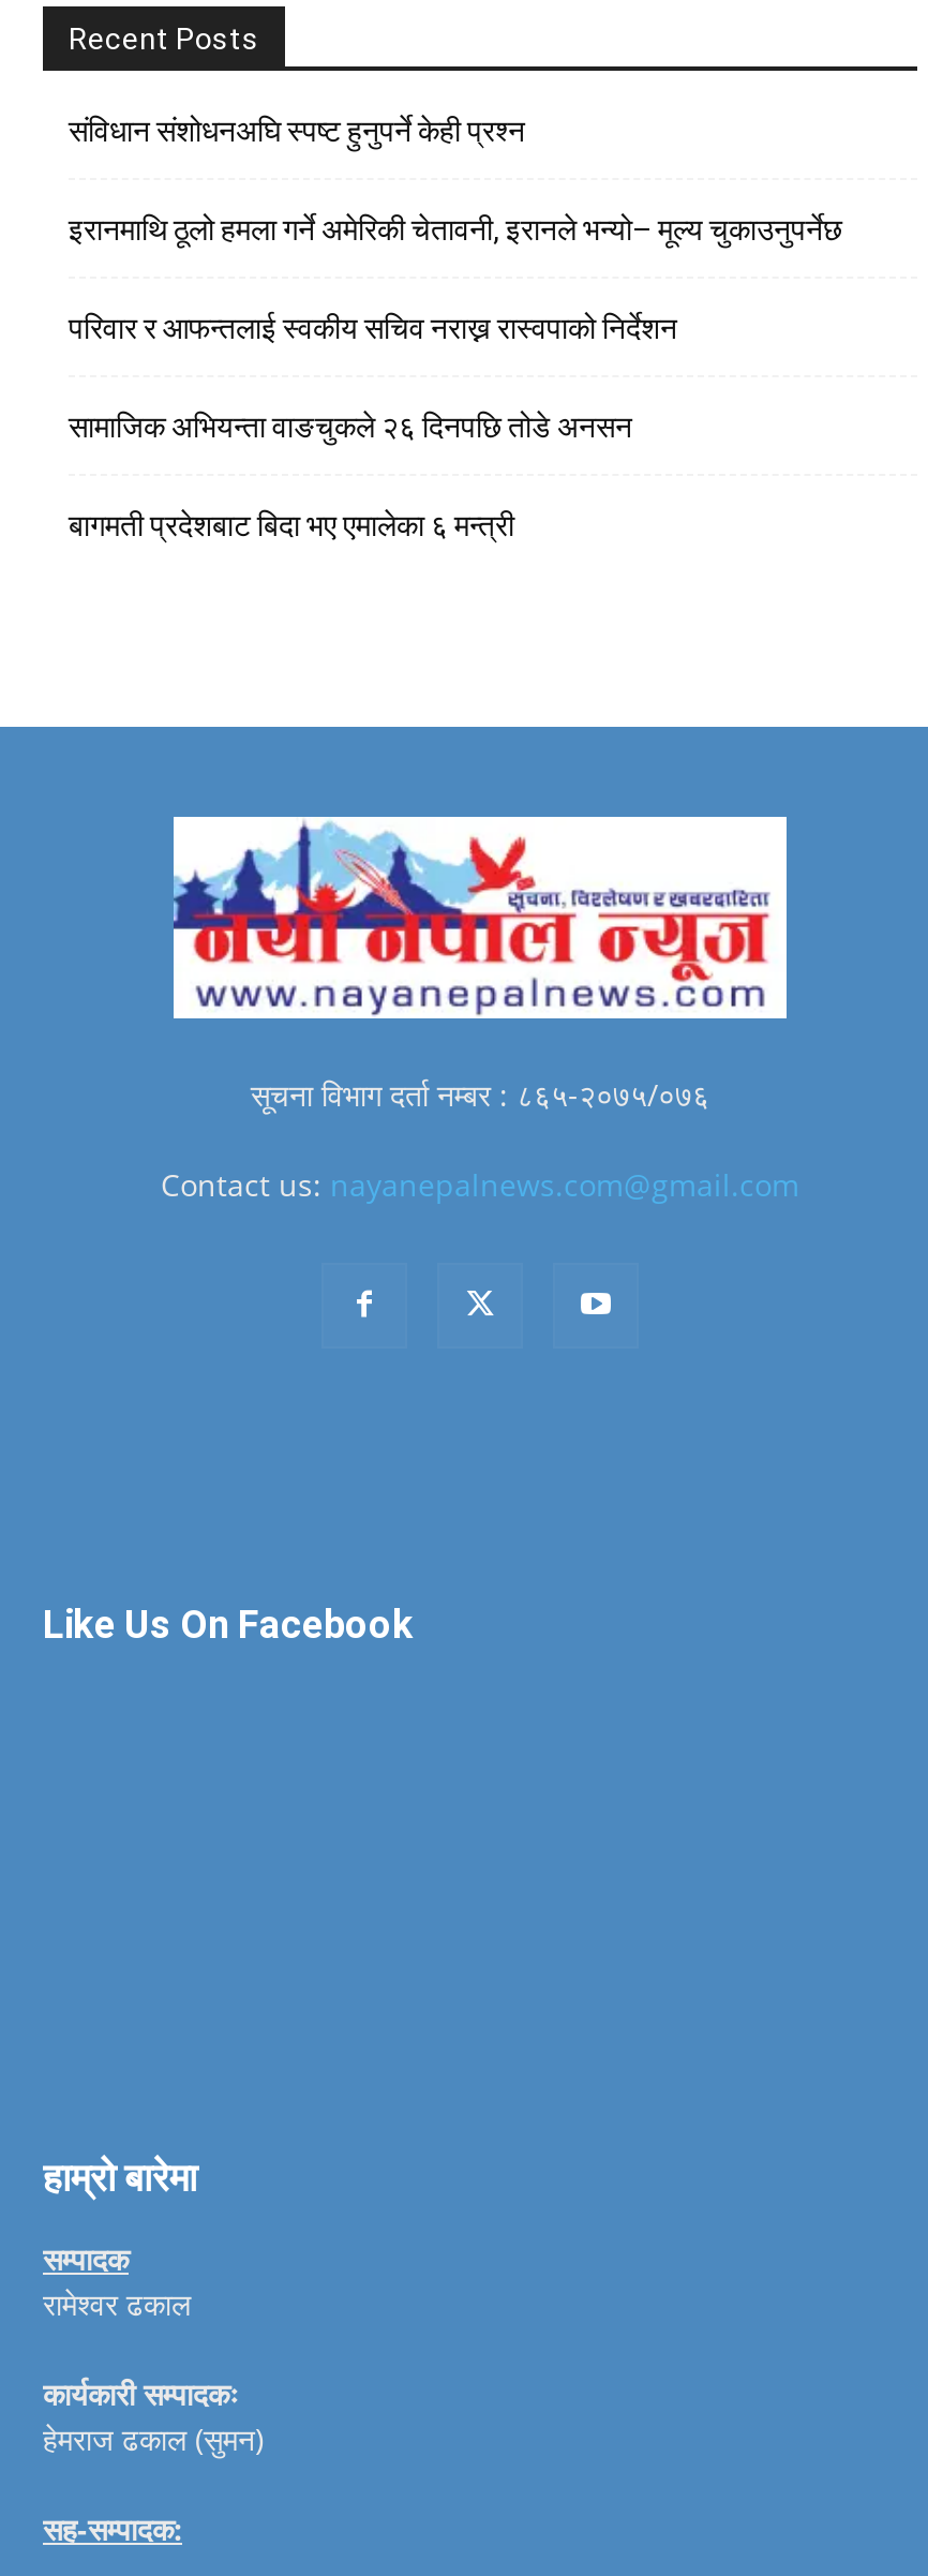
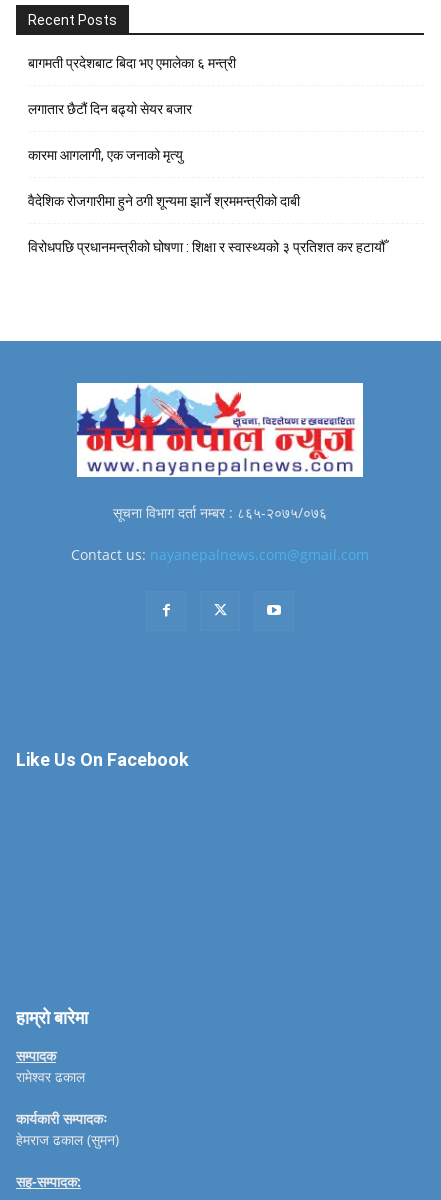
- संविधान संशोधनअघि स्पष्ट हुनुपर्ने केही प्रश्न
- इरानमाथि ठूलो हमला गर्ने अमेरिकी चेतावनी, इरानले भन्यो– मूल्य चुकाउनुपर्नेछ
- परिवार र आफन्तलाई स्वकीय सचिव नराख्न रास्वपाको निर्देशन
- सामाजिक अभियन्ता वाङचुकले २६ दिनपछि तोडे अनसन

moved up: बागमती प्रदेशबाट बिदा भए एमालेका ६ मन्त्री

+ लगातार छैटौं दिन बढ्यो सेयर बजार
+ कारमा आगलागी, एक जनाको मृत्यु
+ वैदेशिक रोजगारीमा हुने ठगी शून्यमा झार्ने श्रममन्त्रीको दाबी
+ विरोधपछि प्रधानमन्त्रीको घोषणा : शिक्षा र स्वास्थ्यको ३ प्रतिशत कर हटायौँ
